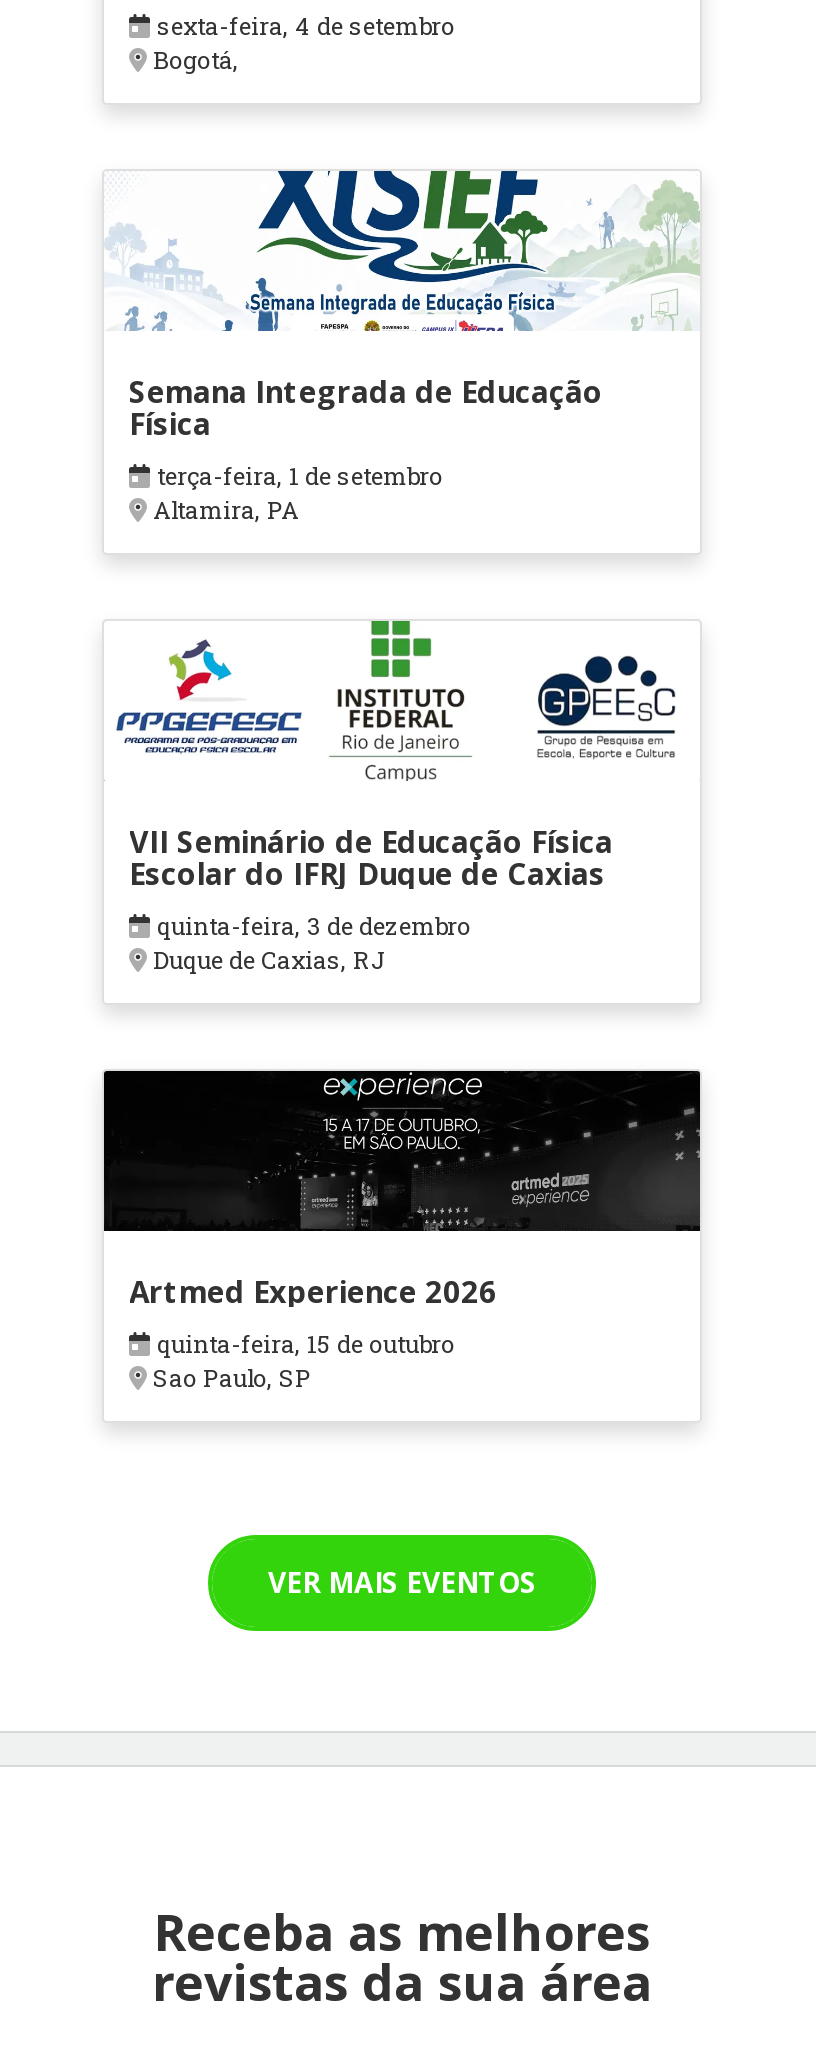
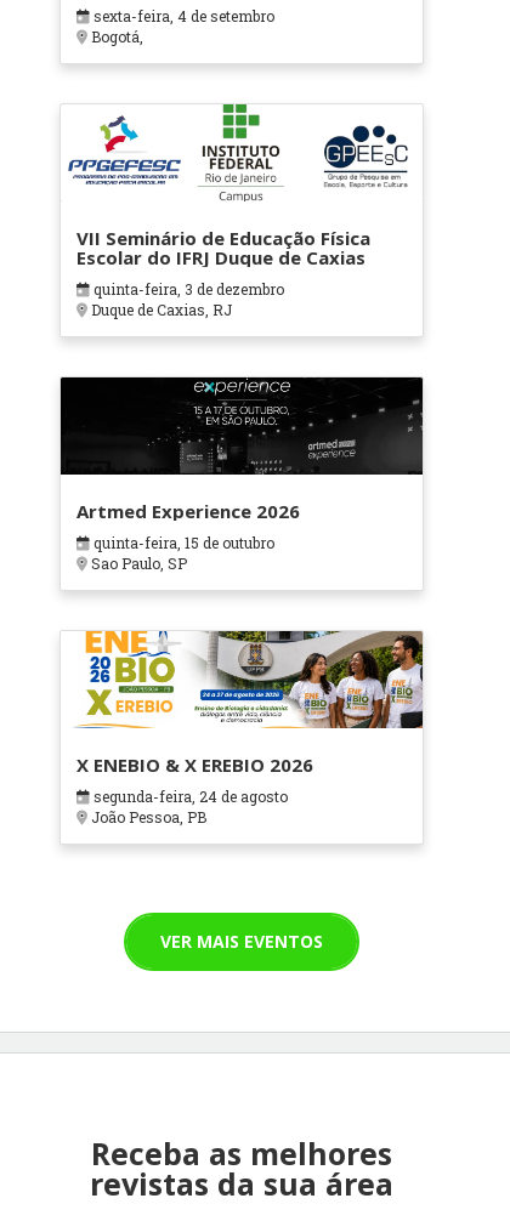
- [image]
- Semana Integrada de Educação
- Física
- terça-feira, 1 de setembro
- Altamira, PA

moved up: [image] | VII Seminário de Educação Física | Escolar do IFRJ Duque de Caxias | quinta-feira, 3 de dezembro | Duque de Caxias, RJ | Artmed Experience 2026 | quinta-feira, 15 de outubro | Sao Paulo, SP

+ [image]
+ X ENEBIO & X EREBIO 2026
+ segunda-feira, 24 de agosto
+ João Pessoa, PB
